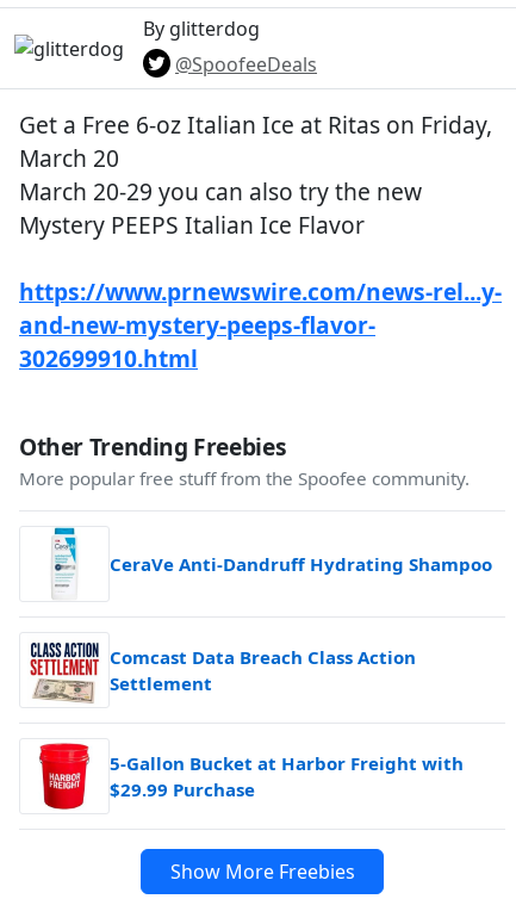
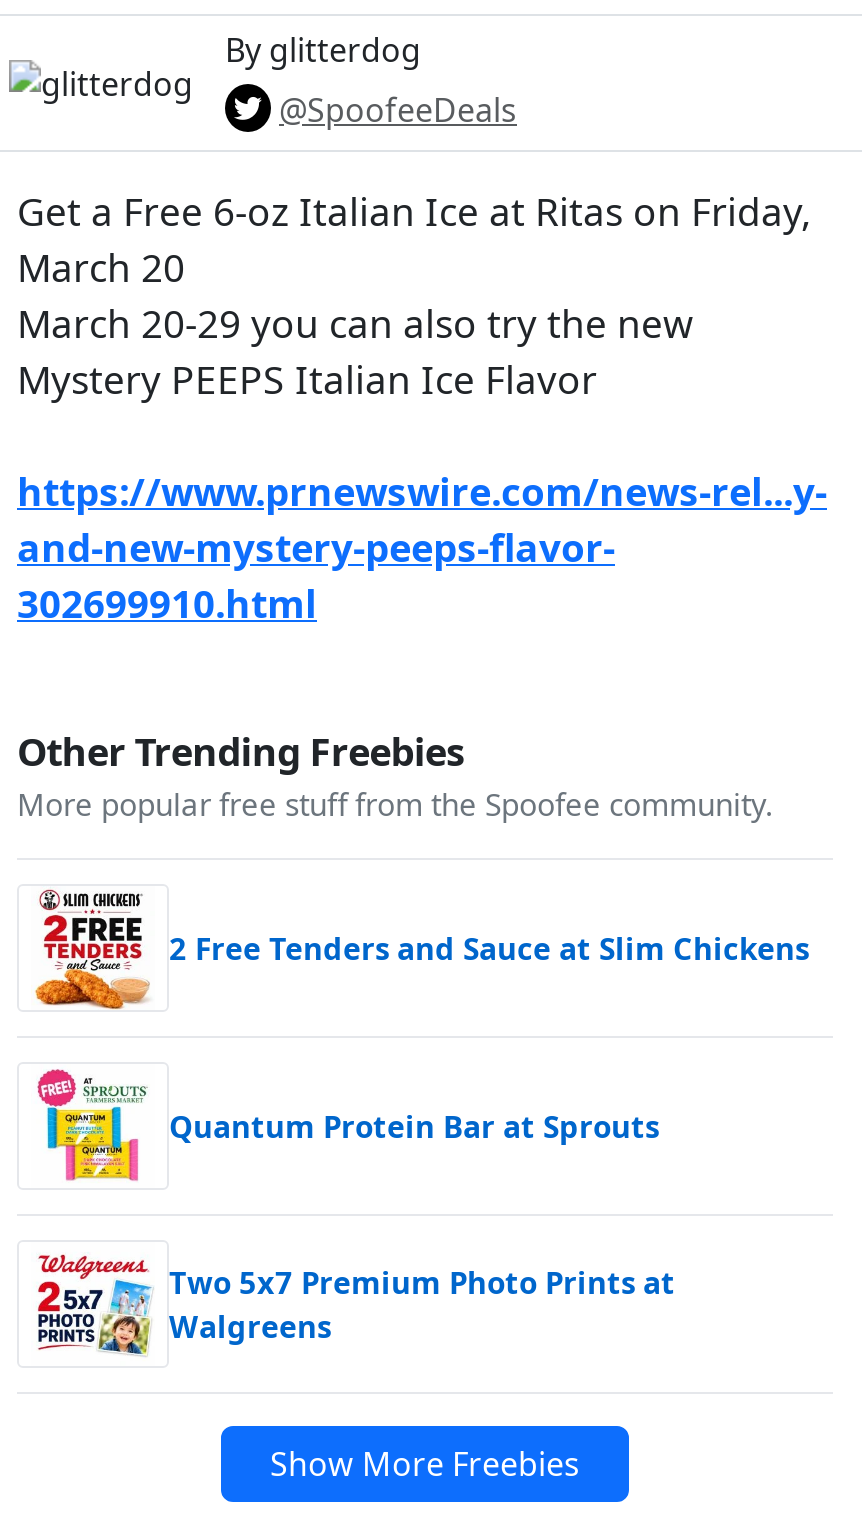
- [image]
- CeraVe Anti-Dandruff Hydrating Shampoo
+ [image]
+ 2 Free Tenders and Sauce at Slim Chickens

- [image]
- Comcast Data Breach Class Action
- Settlement
+ [image]
+ Quantum Protein Bar at Sprouts

- [image]
- 5-Gallon Bucket at Harbor Freight with
- $29.99 Purchase
+ [image]
+ Two 5x7 Premium Photo Prints at
+ Walgreens
